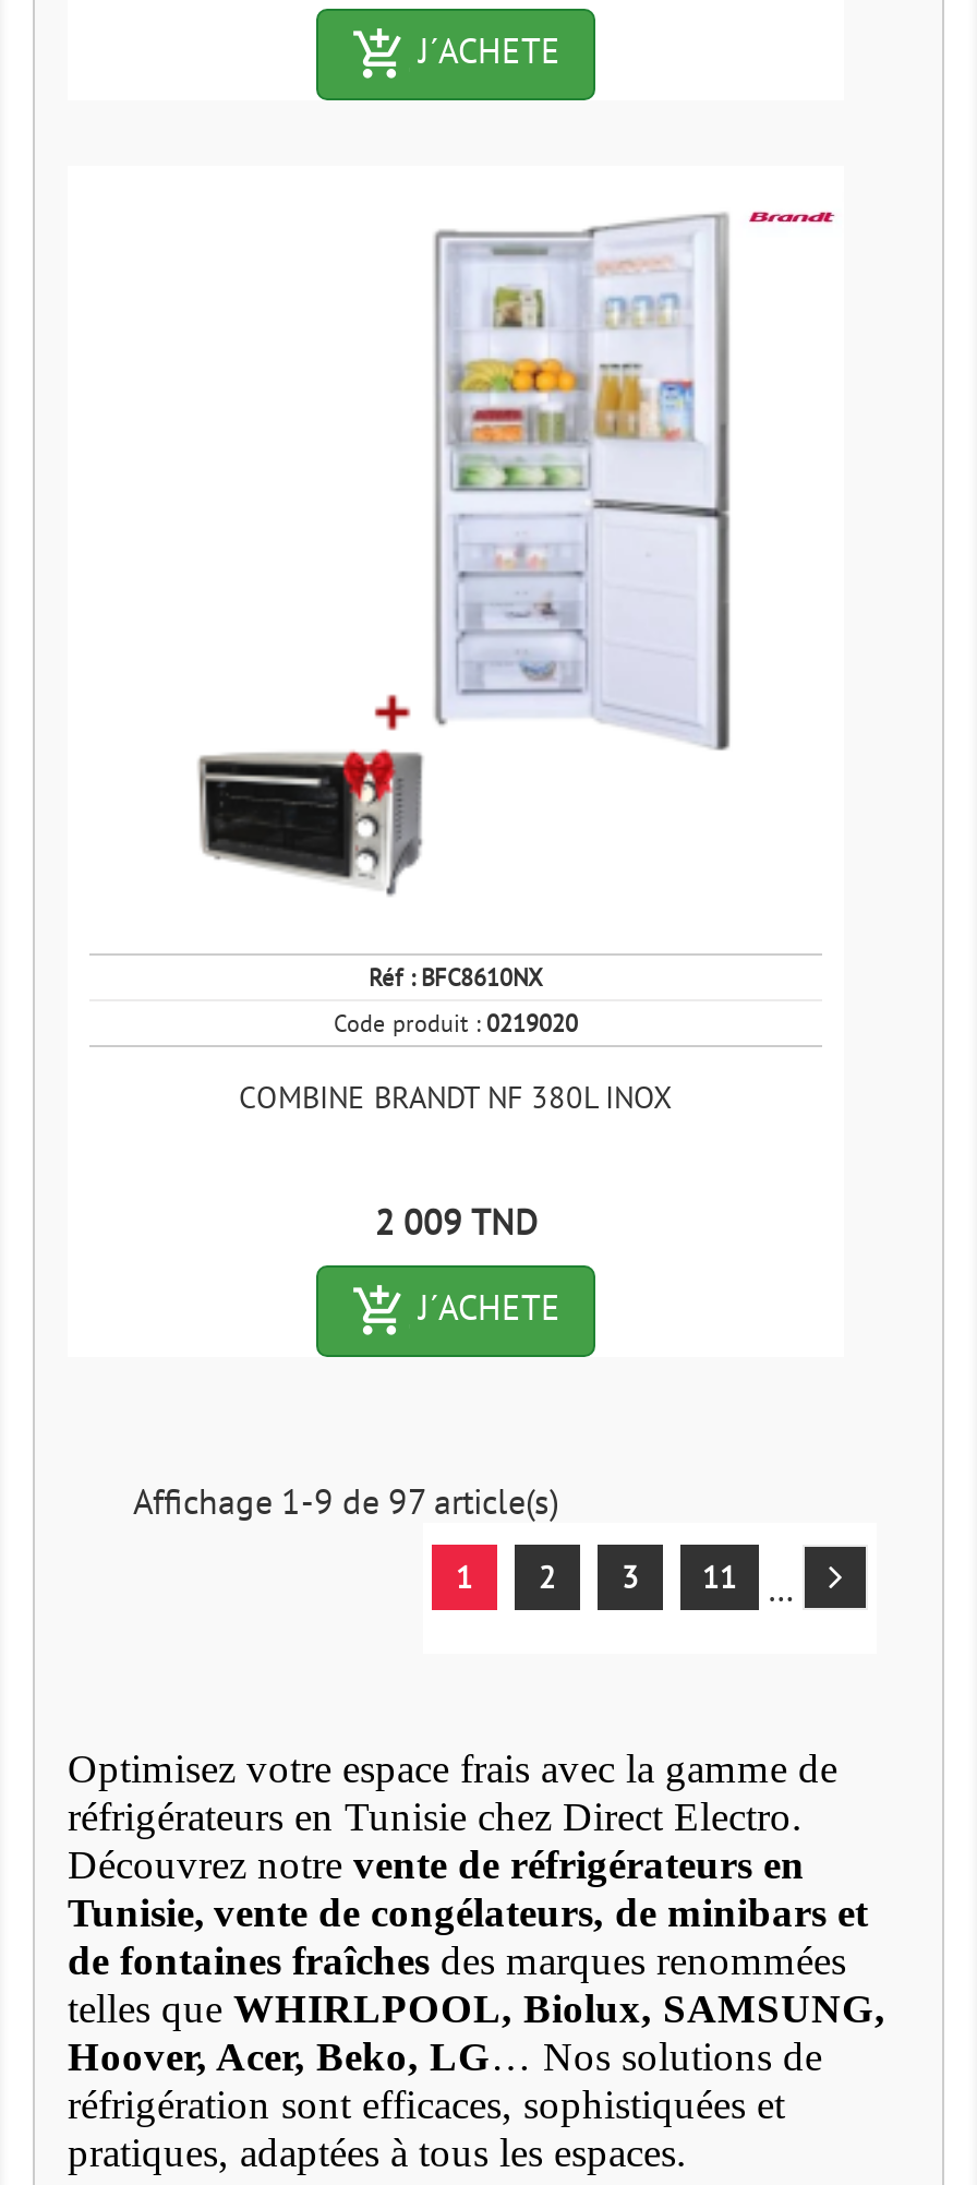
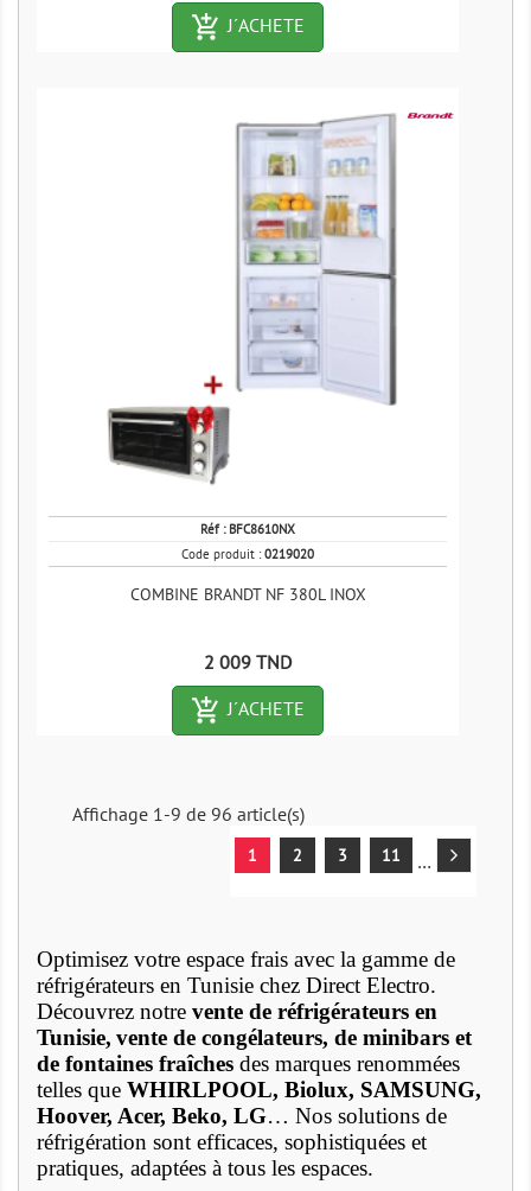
- Affichage 1-9 de 97 article(s)
+ Affichage 1-9 de 96 article(s)
